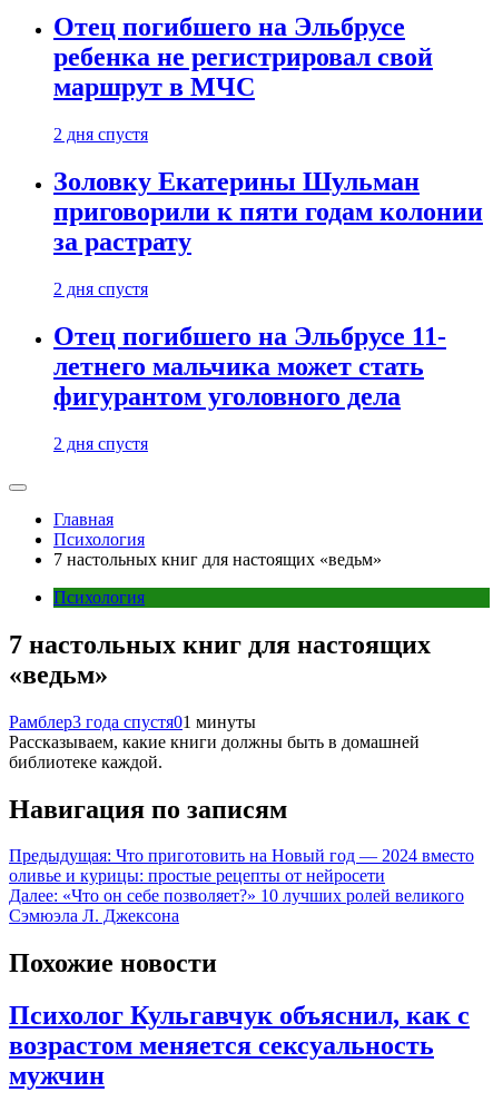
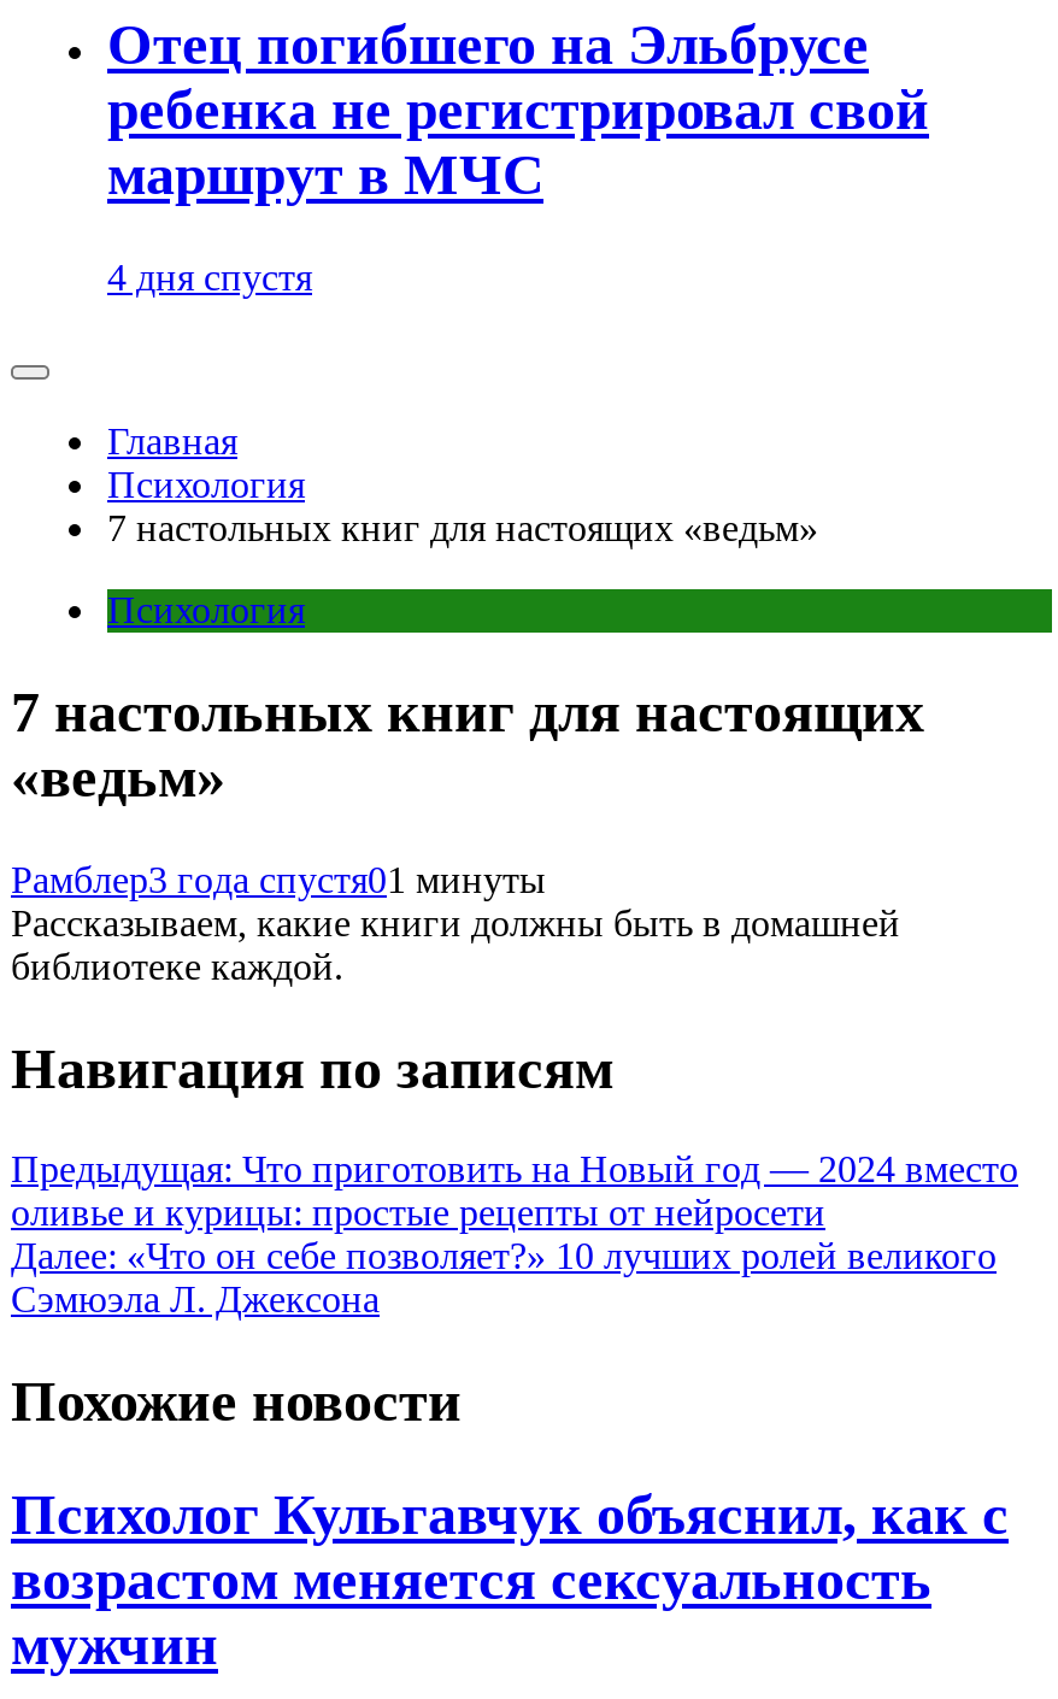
- 2 дня спустя
- Золовку Екатерины Шульман
- приговорили к пяти годам колонии
- за растрату
- 2 дня спустя
- Отец погибшего на Эльбрусе 11-
- летнего мальчика может стать
- фигурантом уголовного дела
- 2 дня спустя
+ 4 дня спустя
